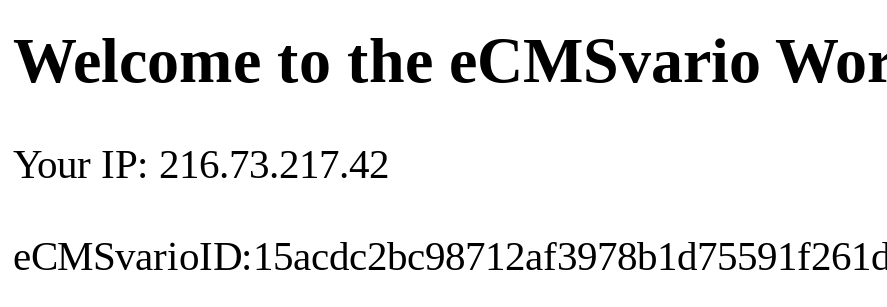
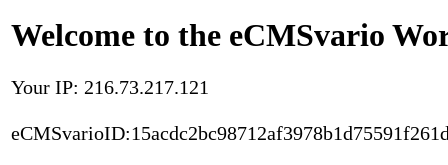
- Your IP: 216.73.217.42
+ Your IP: 216.73.217.121
